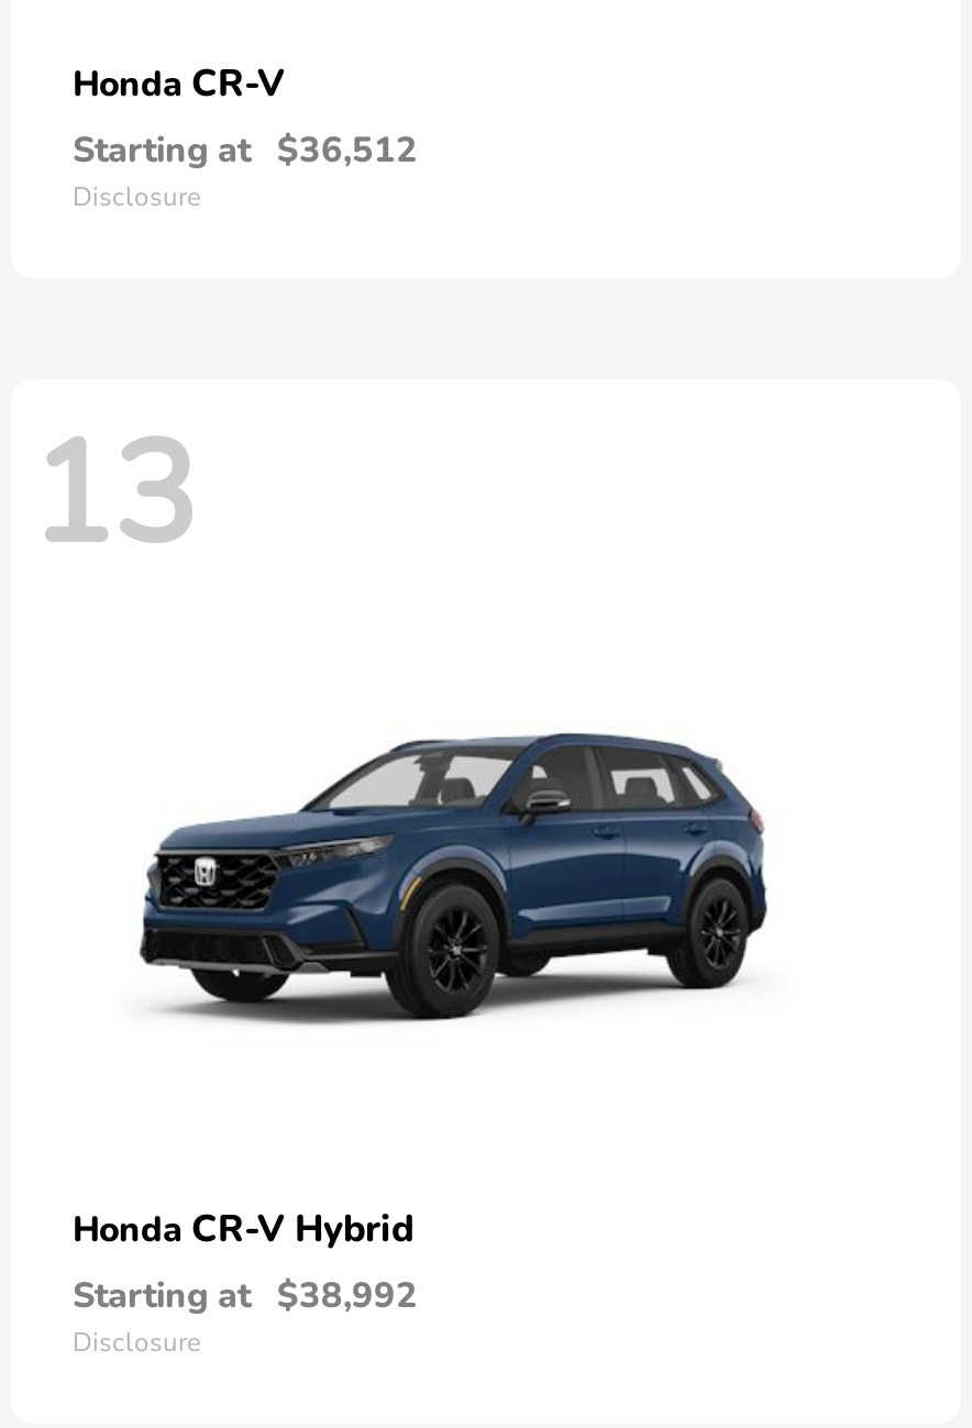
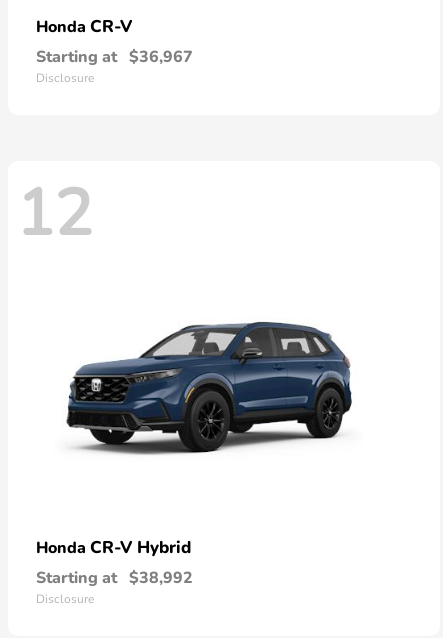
- Starting at $36,512
+ Starting at $36,967

- 13
+ 12
